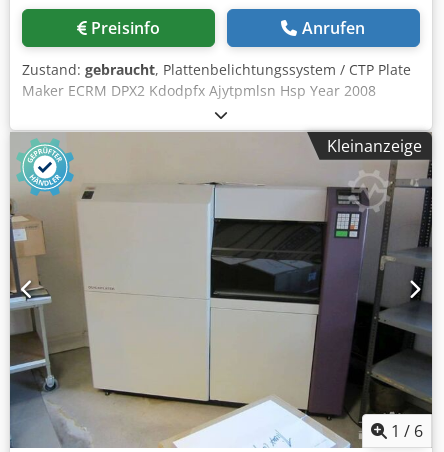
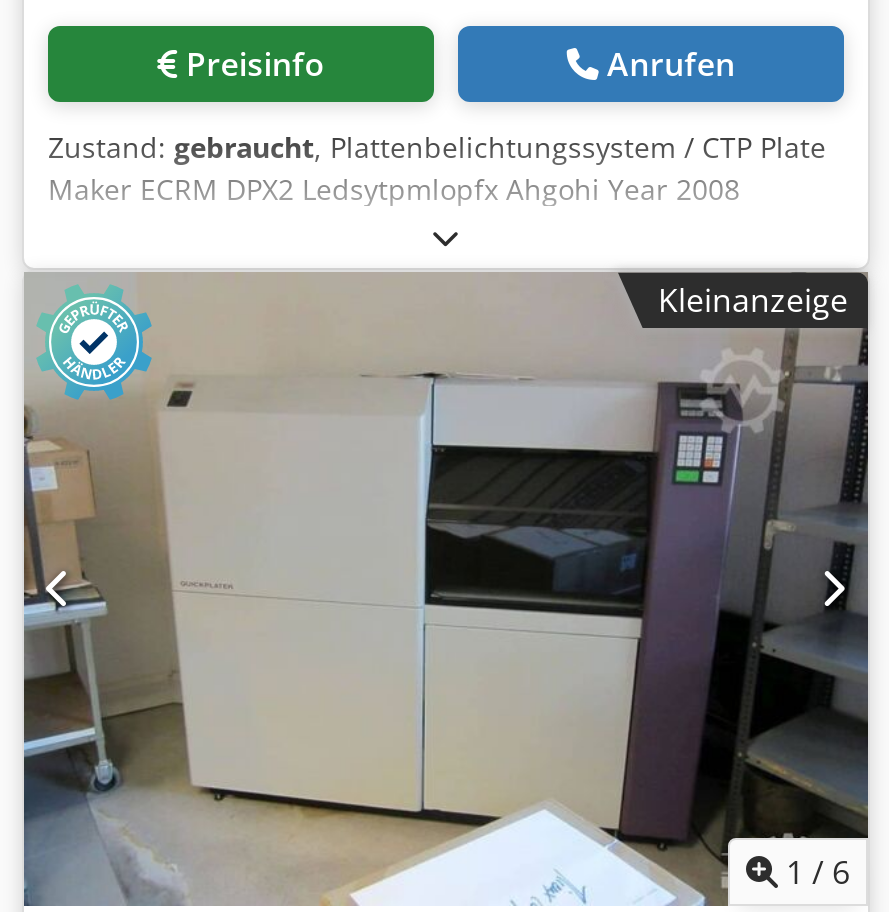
- Maker ECRM DPX2 Kdodpfx Ajytpmlsn Hsp Year 2008
+ Maker ECRM DPX2 Ledsytpmlopfx Ahgohi Year 2008
